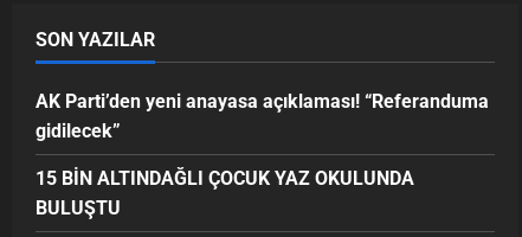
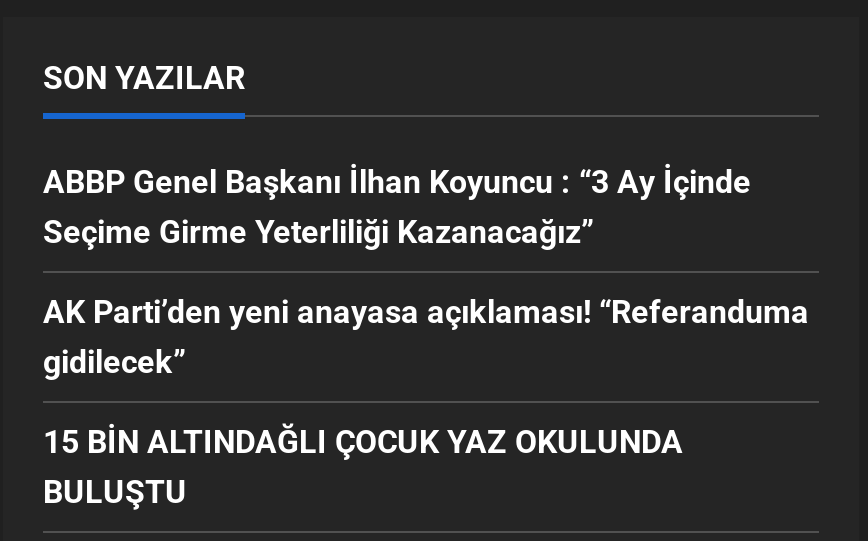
+ ABBP Genel Başkanı İlhan Koyuncu : “3 Ay İçinde
+ Seçime Girme Yeterliliği Kazanacağız”
